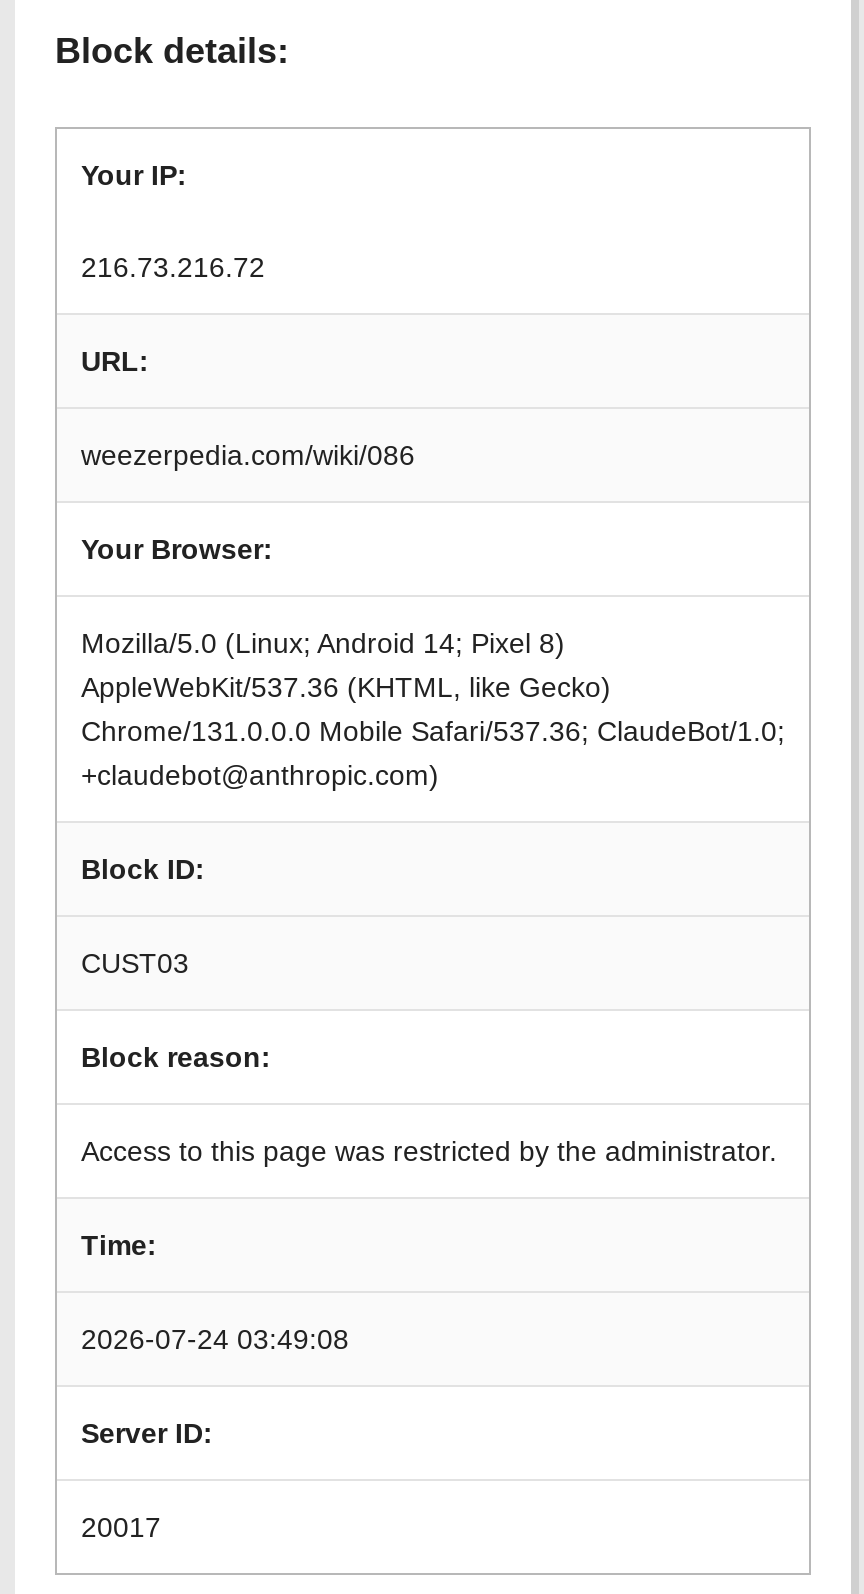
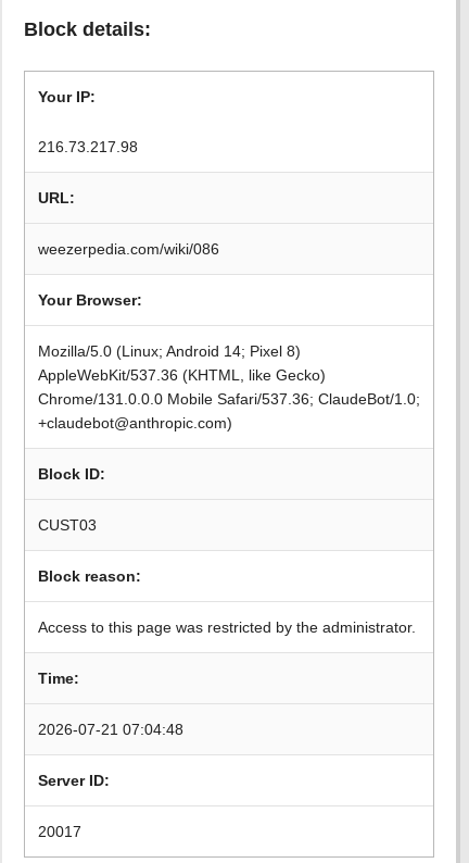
- 216.73.216.72
+ 216.73.217.98

- 2026-07-24 03:49:08
+ 2026-07-21 07:04:48
